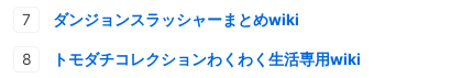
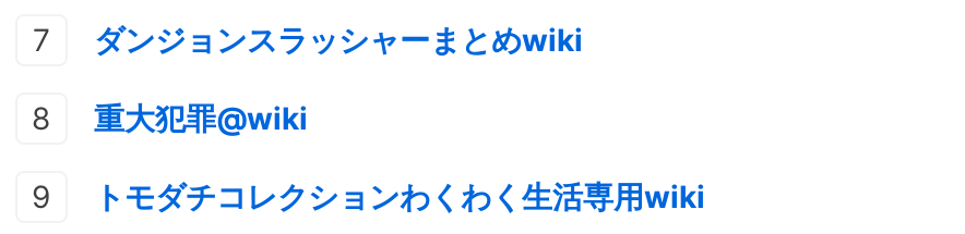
+ 重大犯罪@wiki
